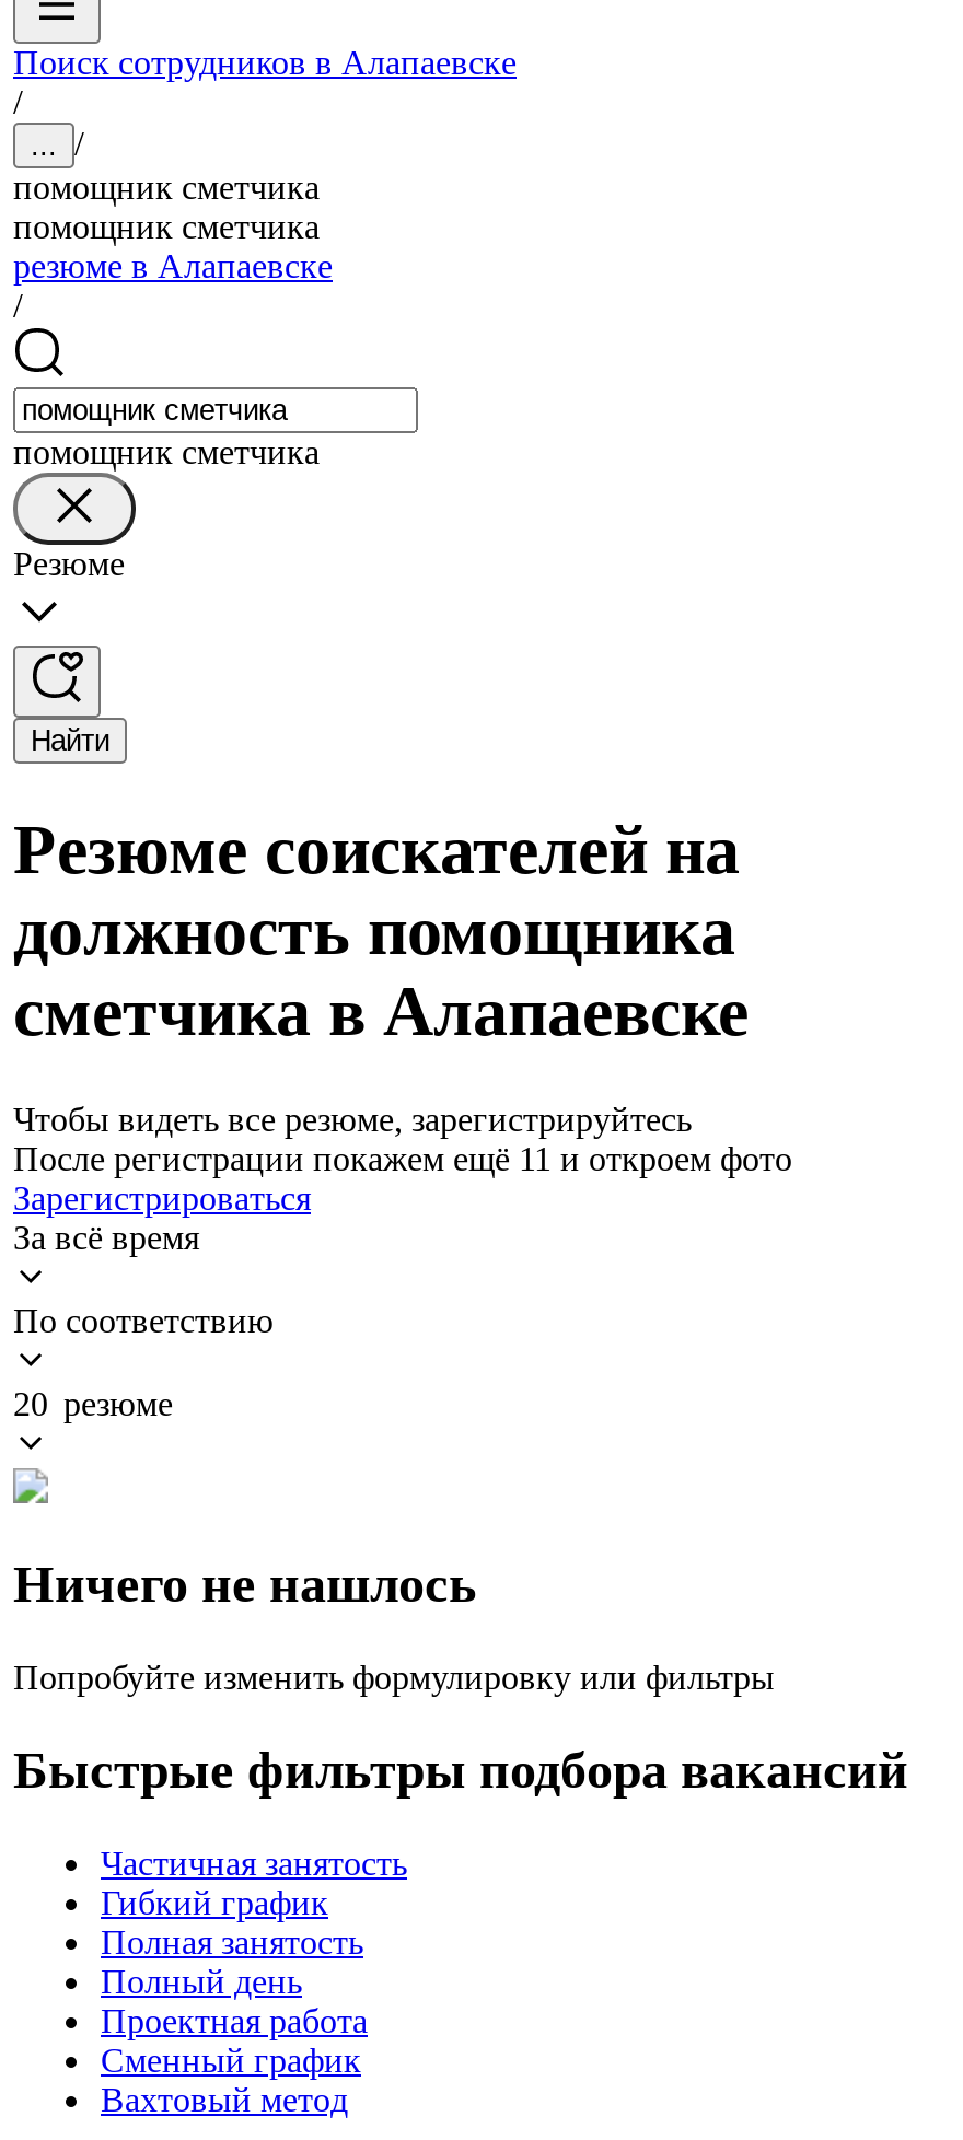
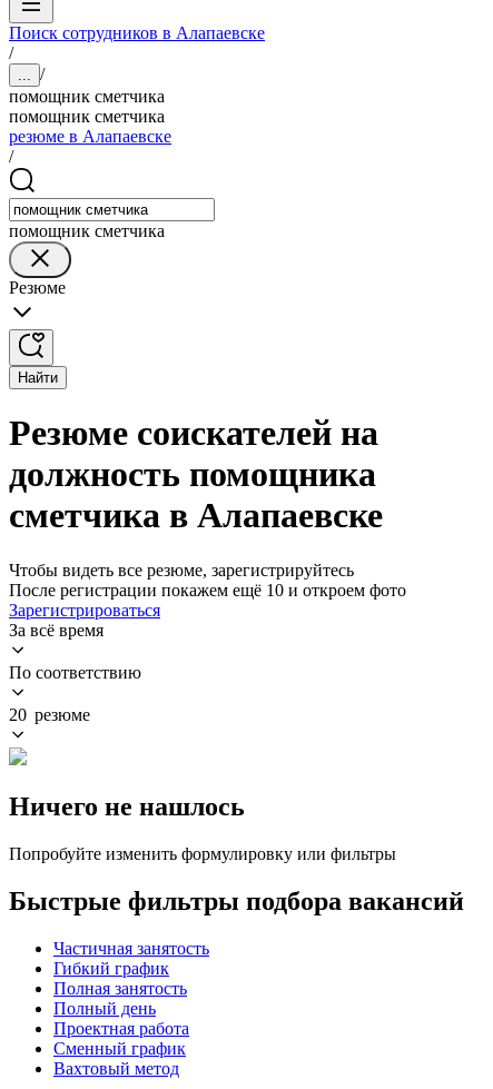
- После регистрации покажем ещё 11 и откроем фото
+ После регистрации покажем ещё 10 и откроем фото
